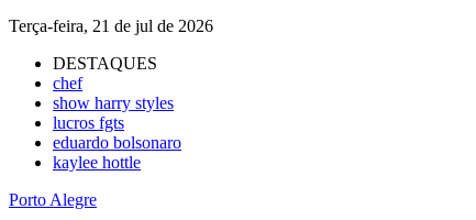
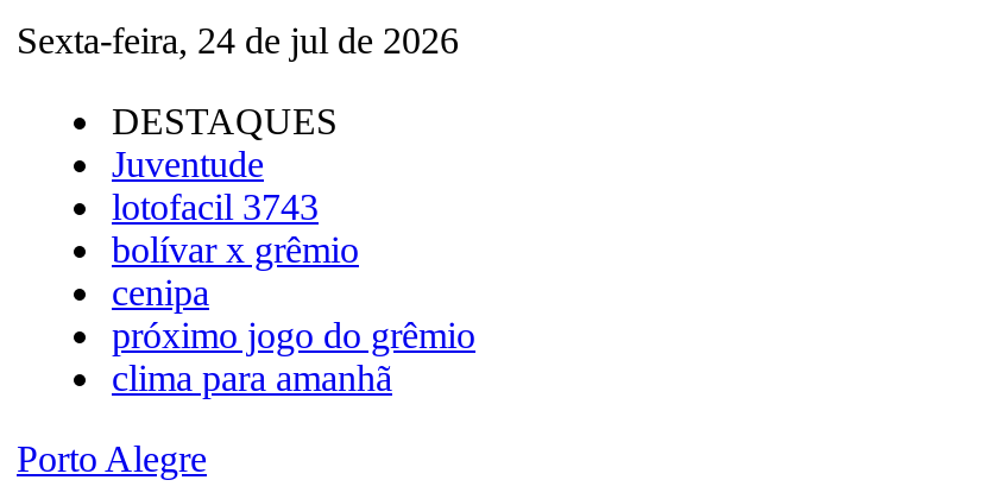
- Terça-feira, 21 de jul de 2026
+ Sexta-feira, 24 de jul de 2026

- chef
- show harry styles
- lucros fgts
- eduardo bolsonaro
- kaylee hottle
+ Juventude
+ lotofacil 3743
+ bolívar x grêmio
+ cenipa
+ próximo jogo do grêmio
+ clima para amanhã
